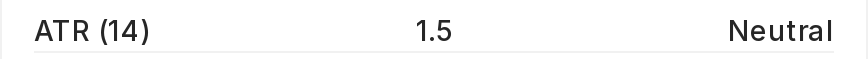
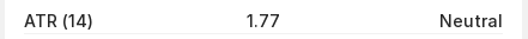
- 1.5
+ 1.77
